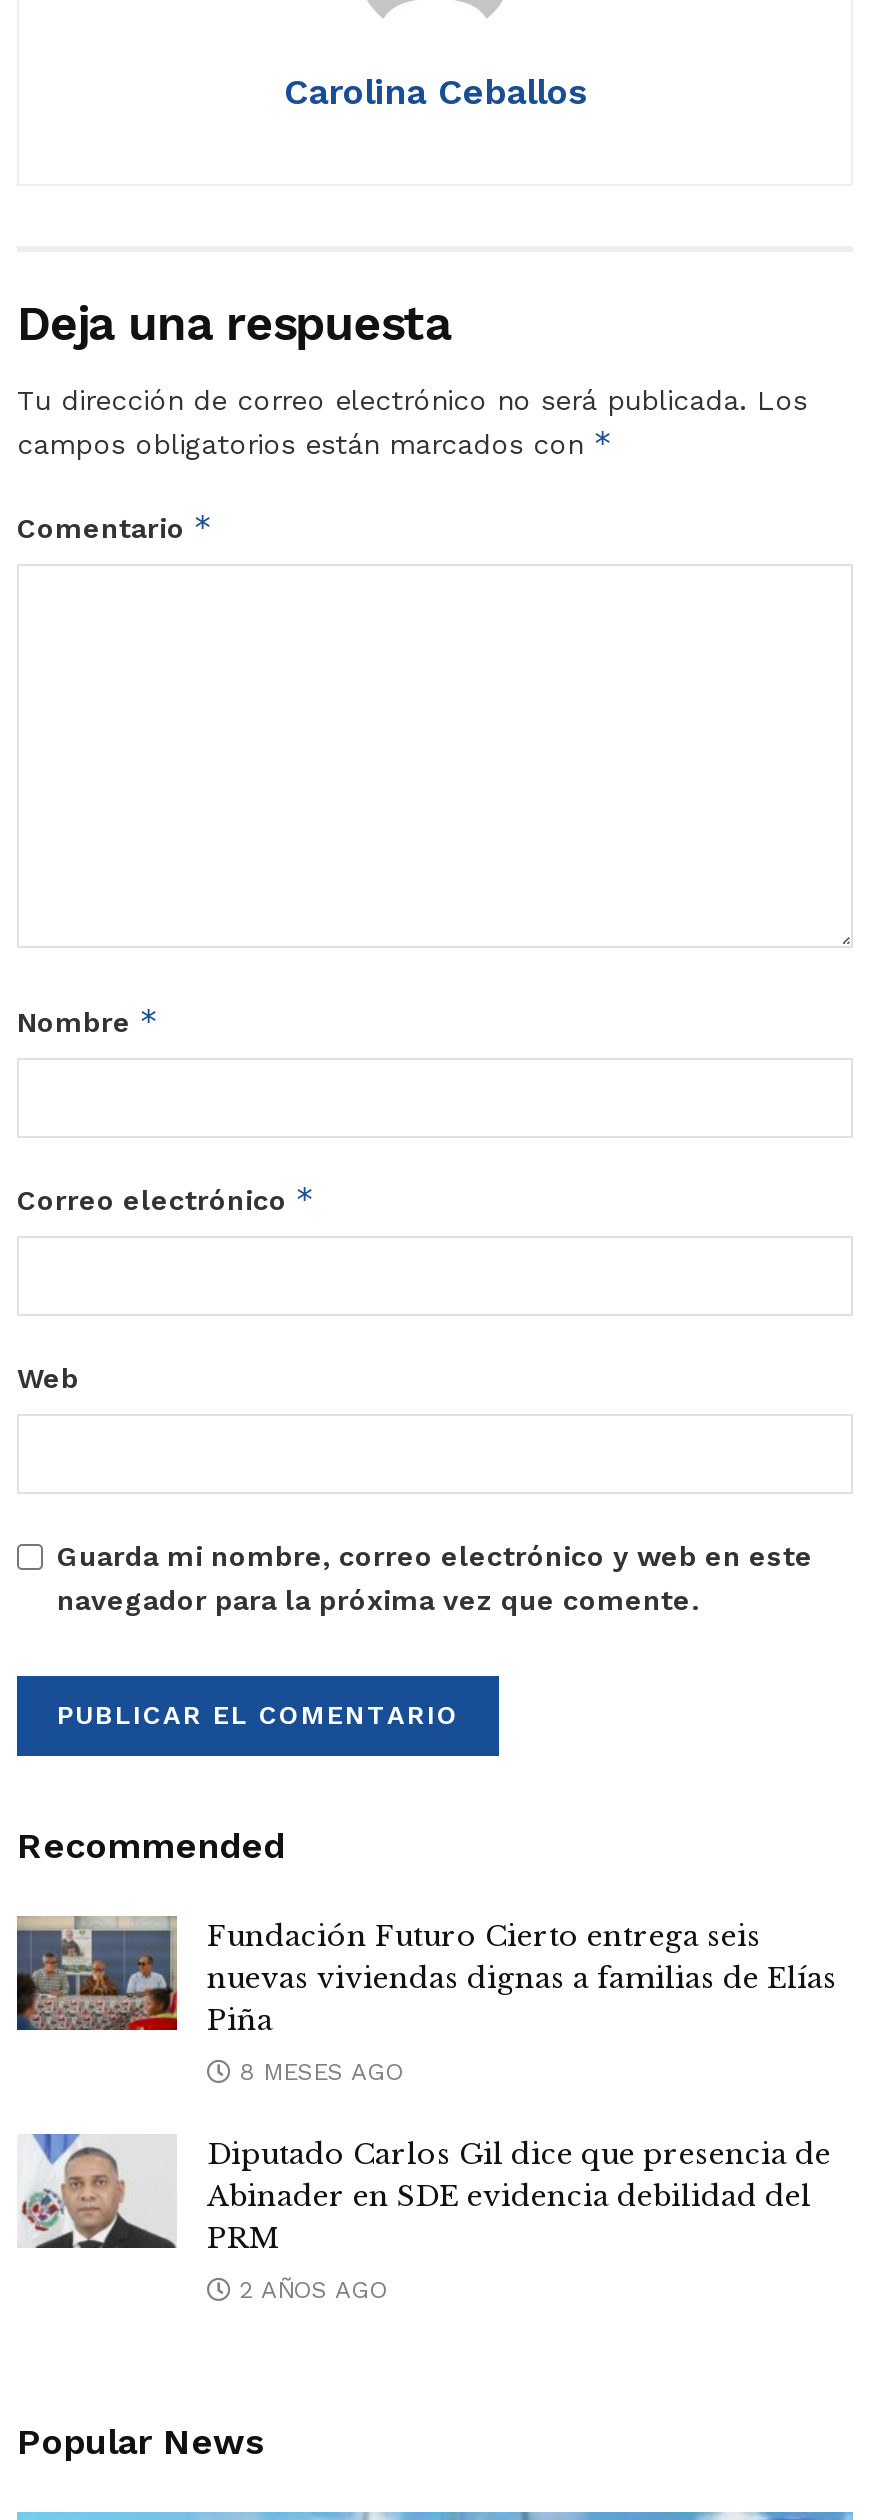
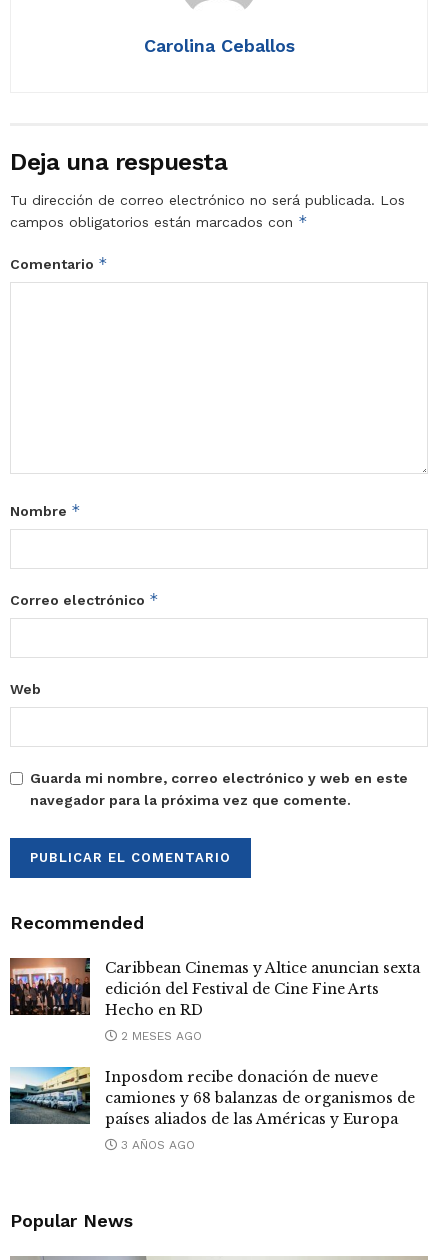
- [image]
- Fundación Futuro Cierto entrega seis
- nuevas viviendas dignas a familias de Elías
- Piña
+ [image]
+ Caribbean Cinemas y Altice anuncian sexta
+ edición del Festival de Cine Fine Arts
+ Hecho en RD

- 8 MESES AGO
+ 2 MESES AGO

- [image]
- Diputado Carlos Gil dice que presencia de
- Abinader en SDE evidencia debilidad del
- PRM
+ [image]
+ Inposdom recibe donación de nueve
+ camiones y 68 balanzas de organismos de
+ países aliados de las Américas y Europa

- 2 AÑOS AGO
+ 3 AÑOS AGO
